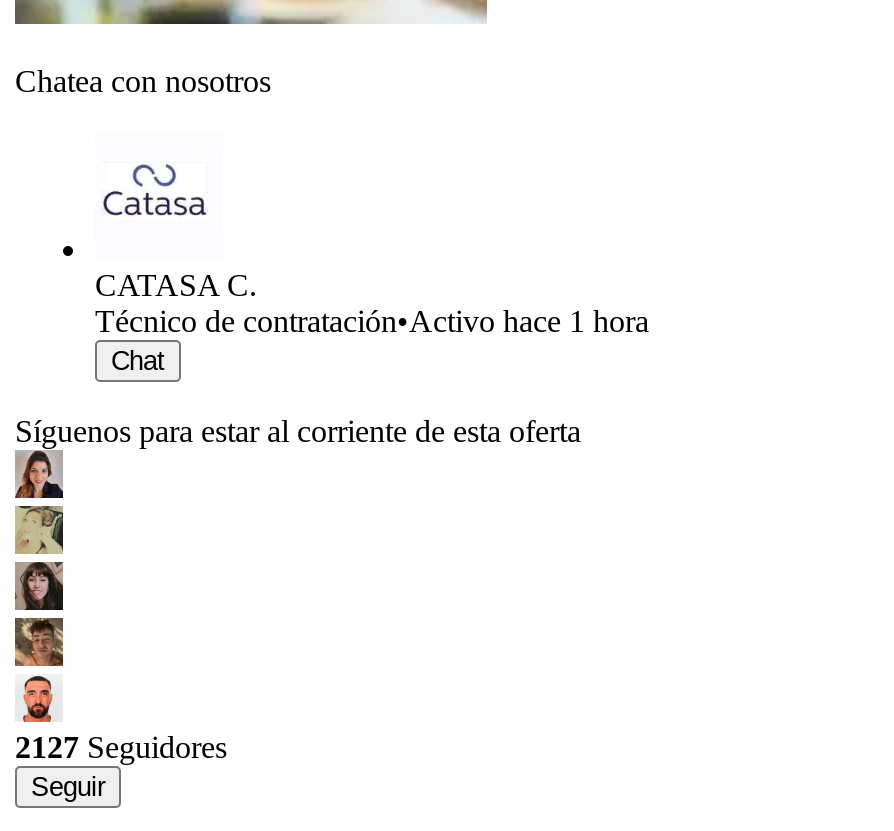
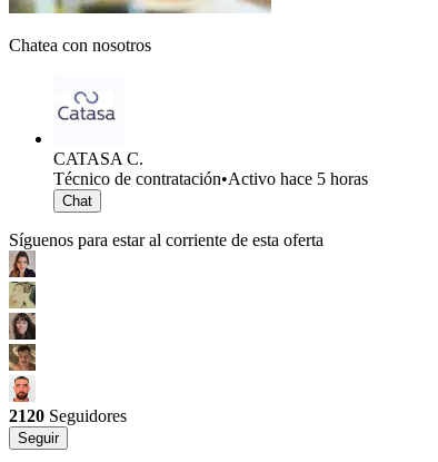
- Técnico de contratación•Activo hace 1 hora
+ Técnico de contratación•Activo hace 5 horas

- 2127 Seguidores
+ 2120 Seguidores
